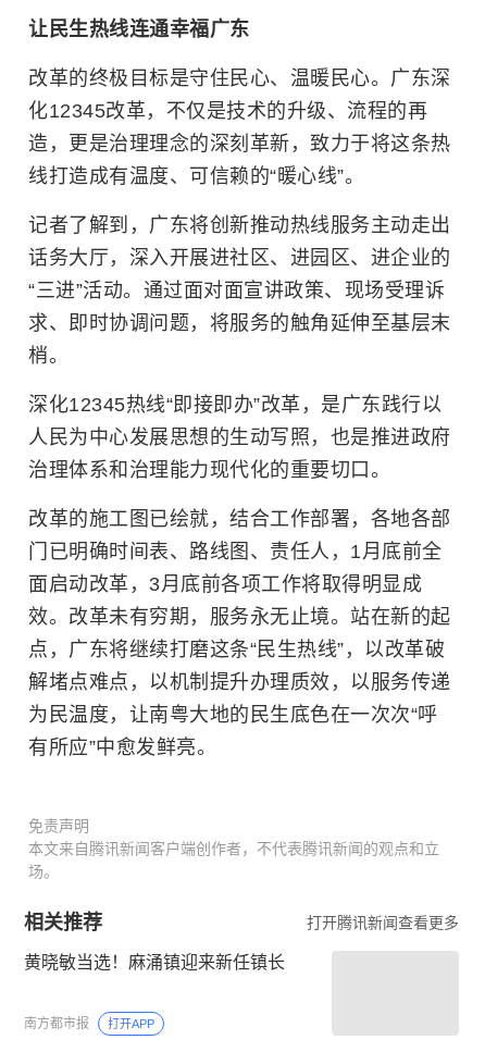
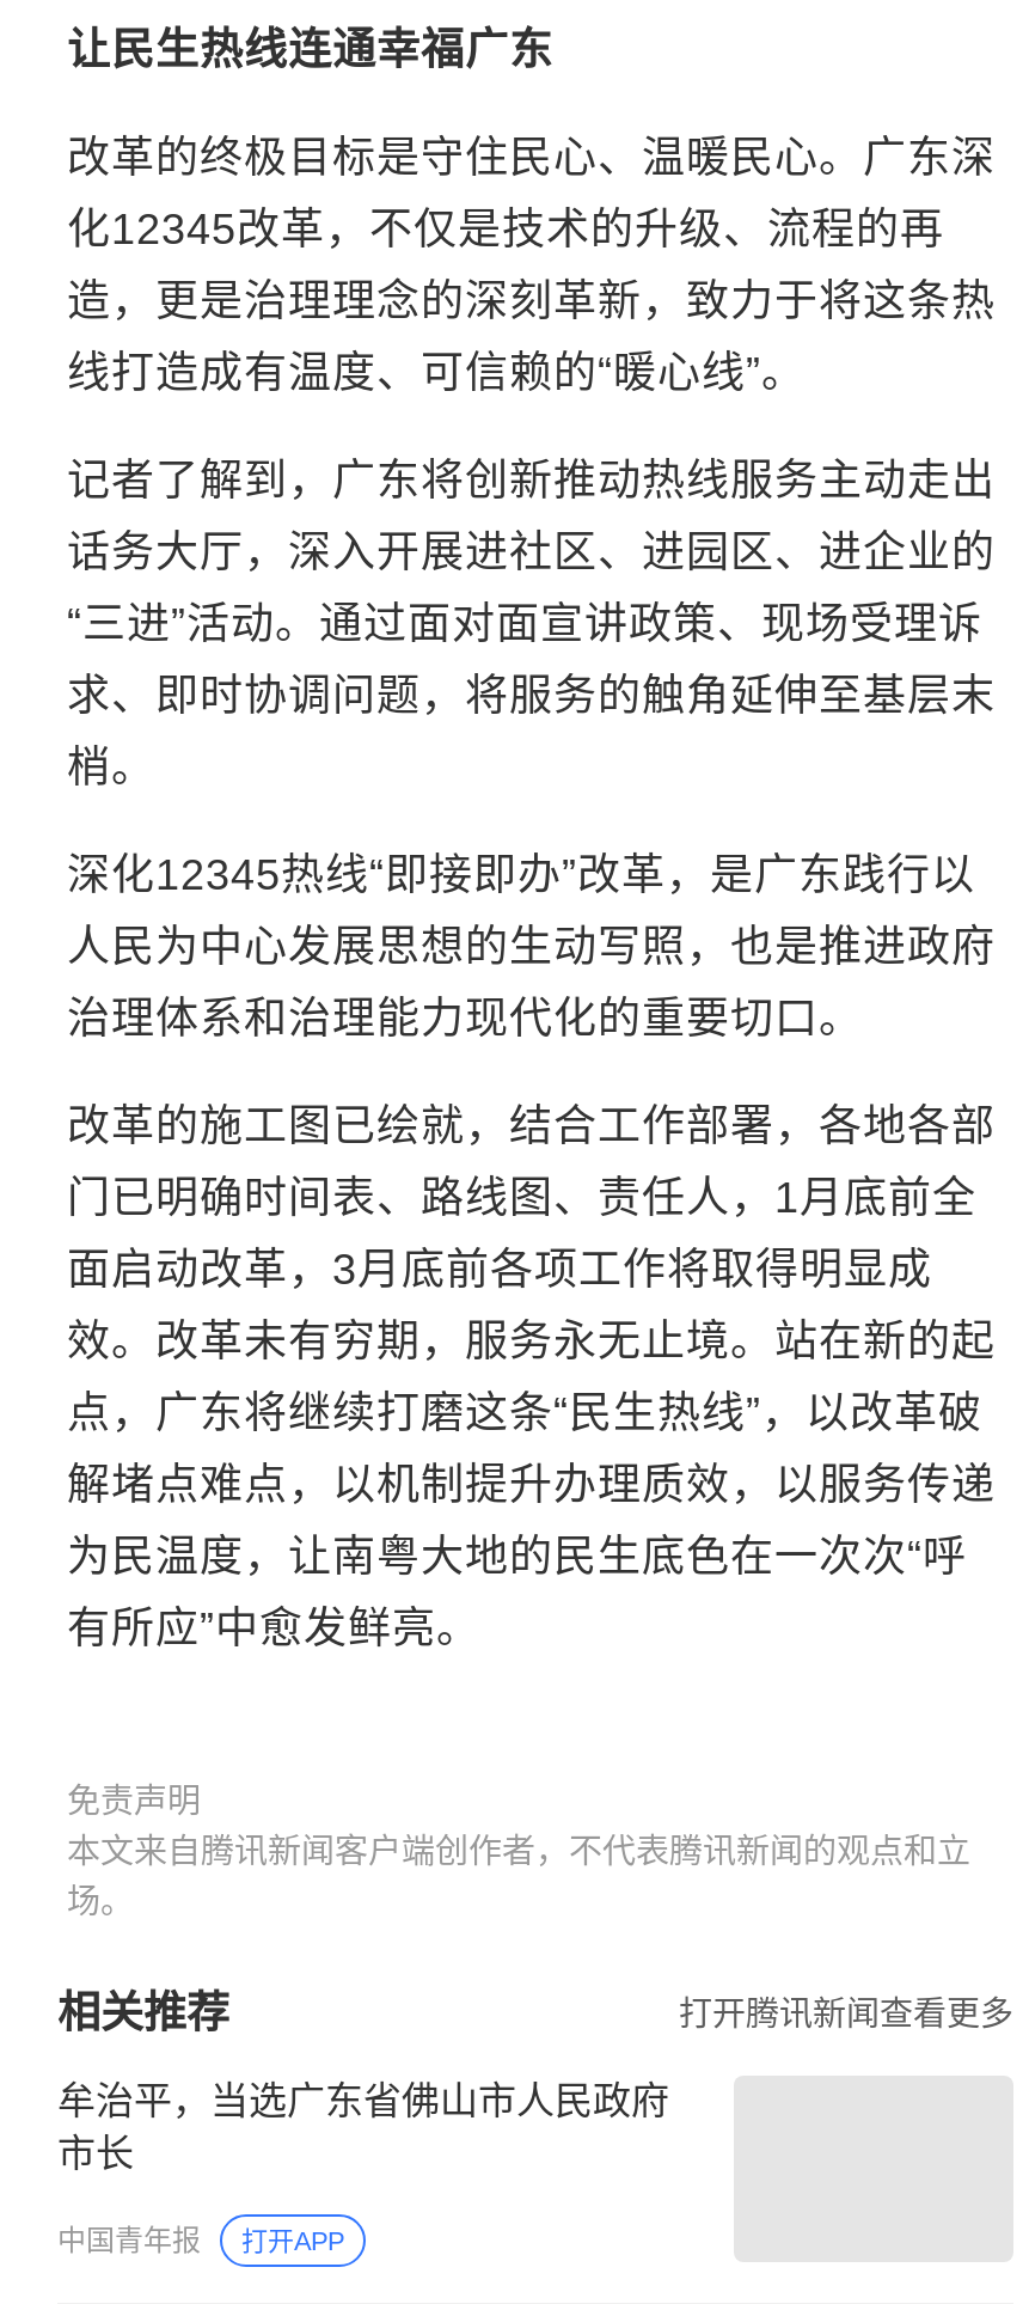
- 黄晓敏当选！麻涌镇迎来新任镇长
+ 牟治平，当选广东省佛山市人民政府
+ 市长

- 南方都市报
+ 中国青年报
